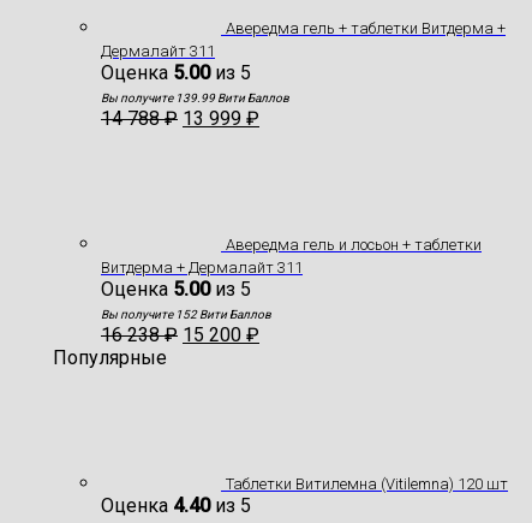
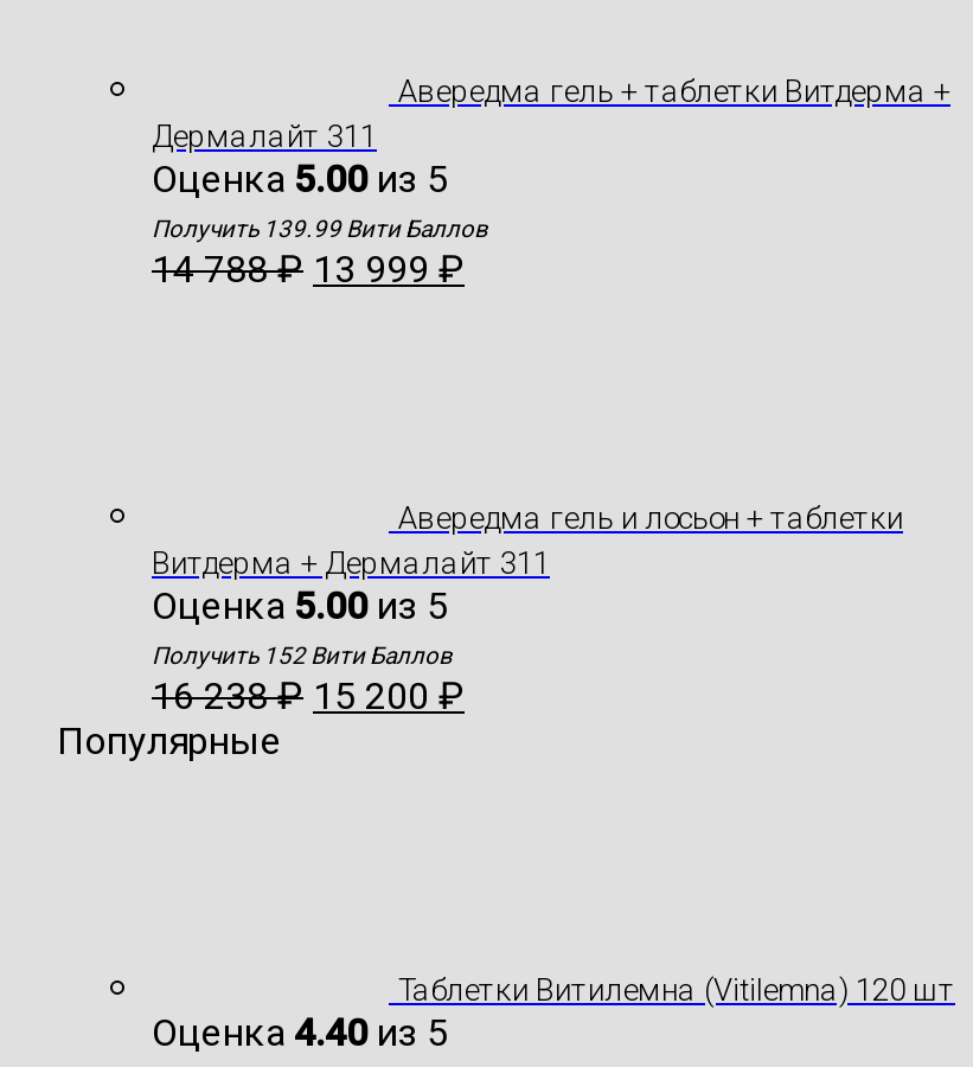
- Вы получите 139.99 Вити Баллов
+ Получить 139.99 Вити Баллов

- Вы получите 152 Вити Баллов
+ Получить 152 Вити Баллов
